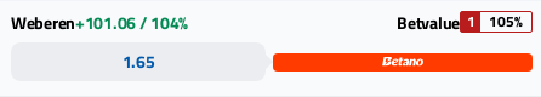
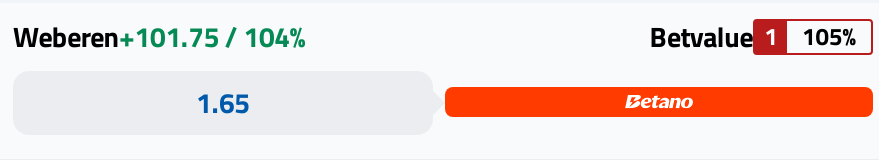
- Weberen+101.06 / 104%
+ Weberen+101.75 / 104%
